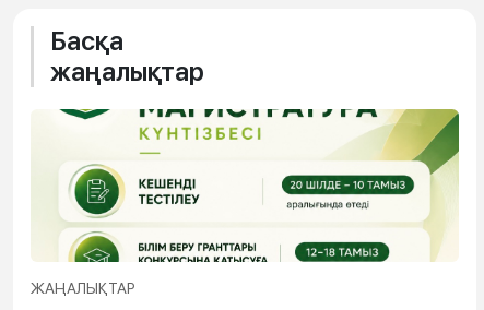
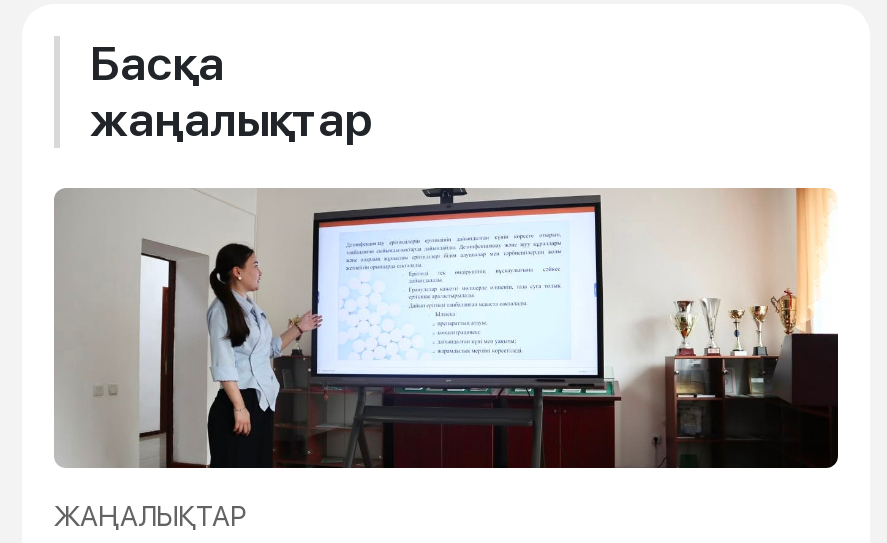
- [image]
+ [image]
